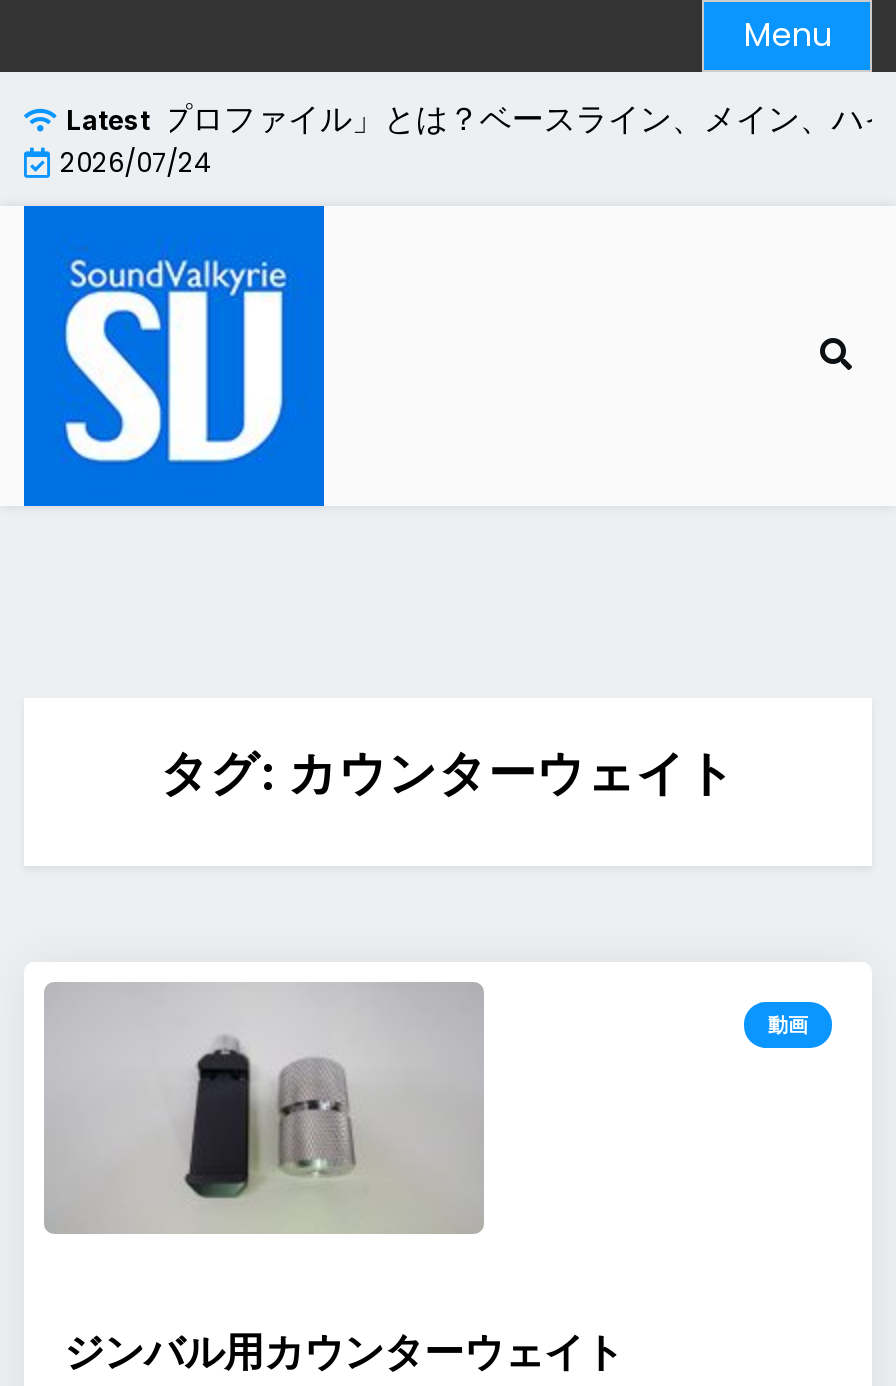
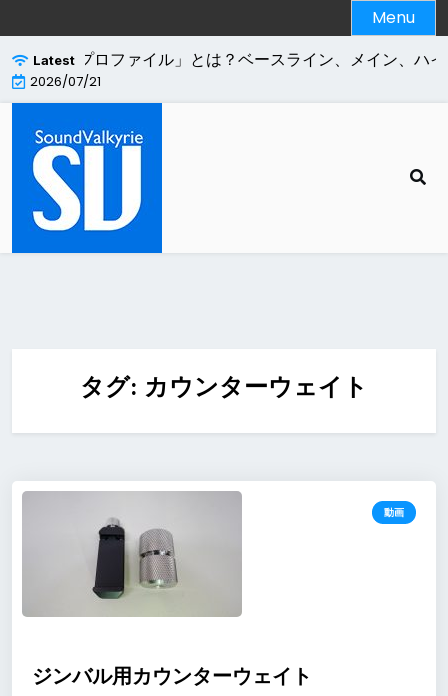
- 2026/07/24
+ 2026/07/21
